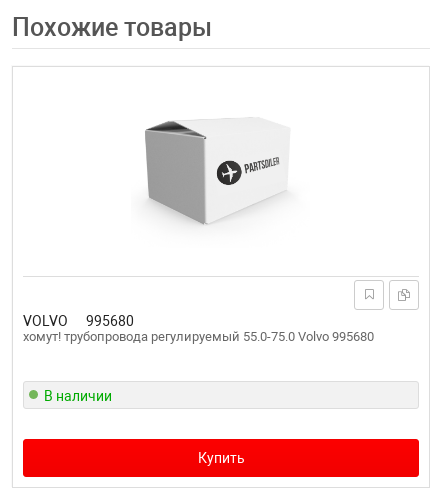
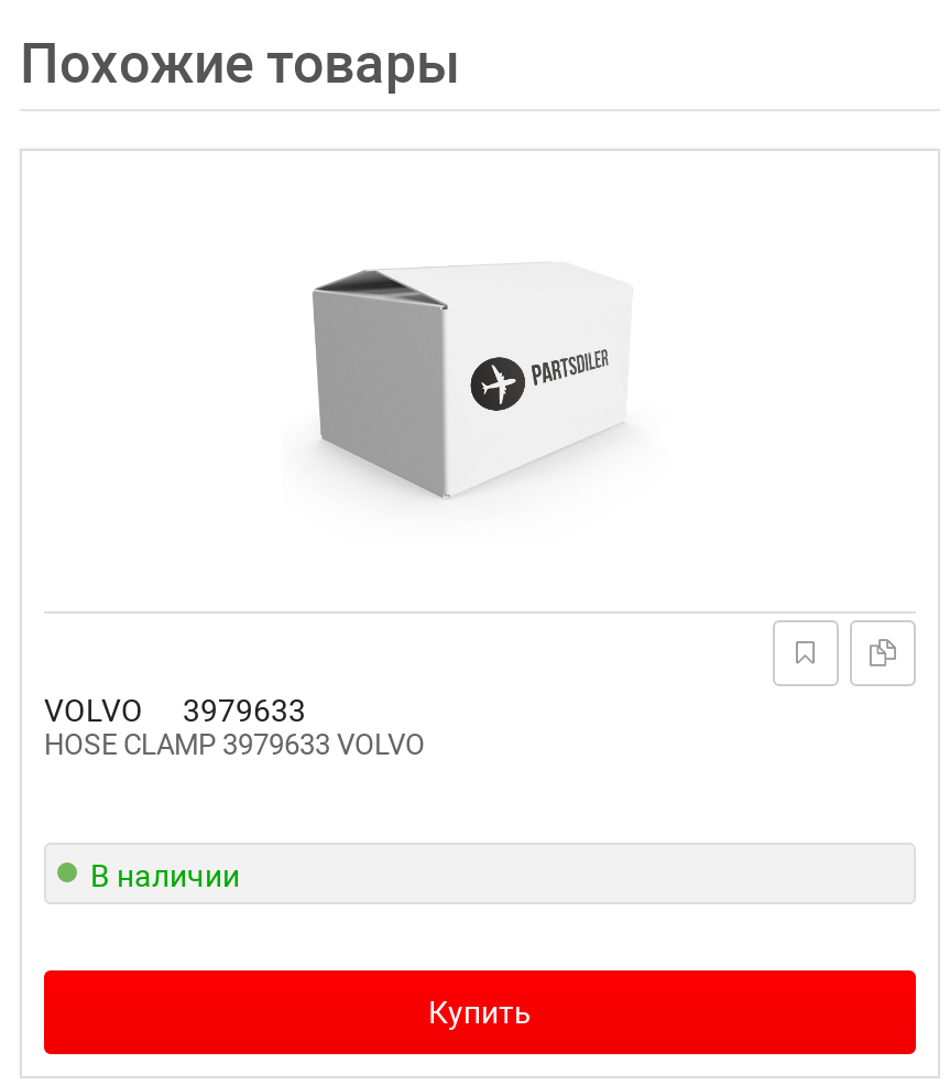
- 995680
- хомут! трубопровода регулируемый 55.0-75.0 Volvo 995680
+ 3979633
+ HOSE CLAMP 3979633 VOLVO
